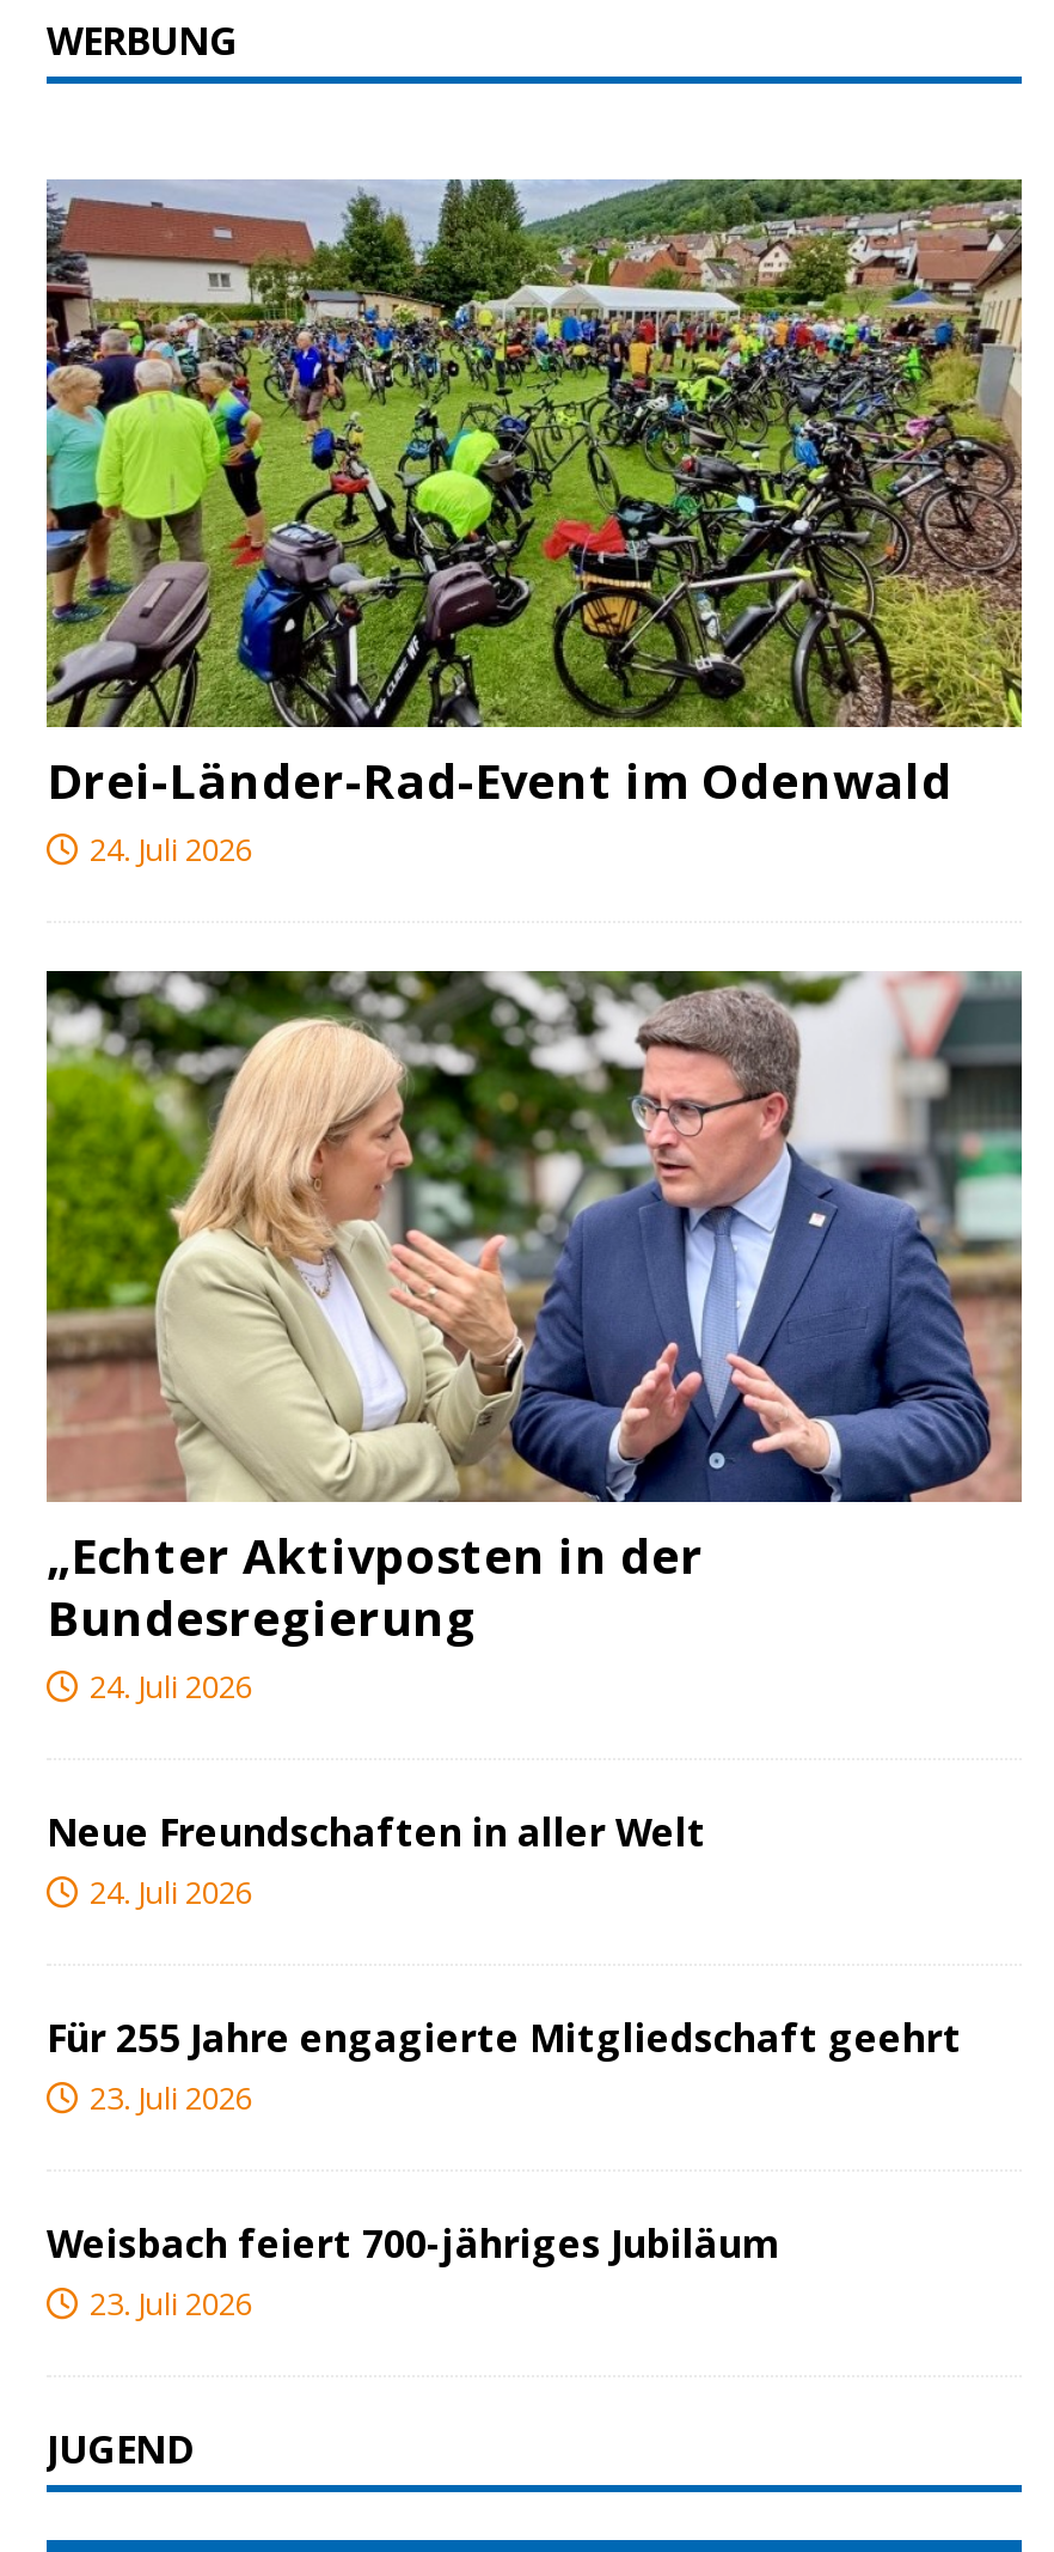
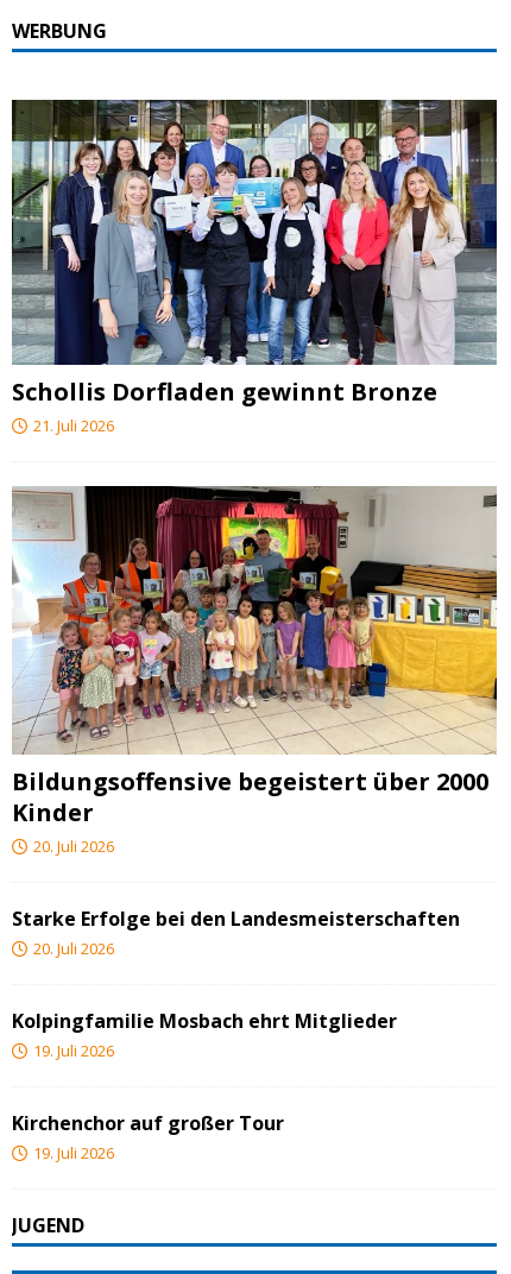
- [image]
- Drei-Länder-Rad-Event im Odenwald
- 24. Juli 2026
+ [image]
+ Schollis Dorfladen gewinnt Bronze
+ 21. Juli 2026

- [image]
- „Echter Aktivposten in der
- Bundesregierung
- 24. Juli 2026
+ [image]
+ Bildungsoffensive begeistert über 2000
+ Kinder
+ 20. Juli 2026

- Neue Freundschaften in aller Welt
- 24. Juli 2026
+ Starke Erfolge bei den Landesmeisterschaften
+ 20. Juli 2026

- Für 255 Jahre engagierte Mitgliedschaft geehrt
- 23. Juli 2026
+ Kolpingfamilie Mosbach ehrt Mitglieder
+ 19. Juli 2026

- Weisbach feiert 700-jähriges Jubiläum
- 23. Juli 2026
+ Kirchenchor auf großer Tour
+ 19. Juli 2026
